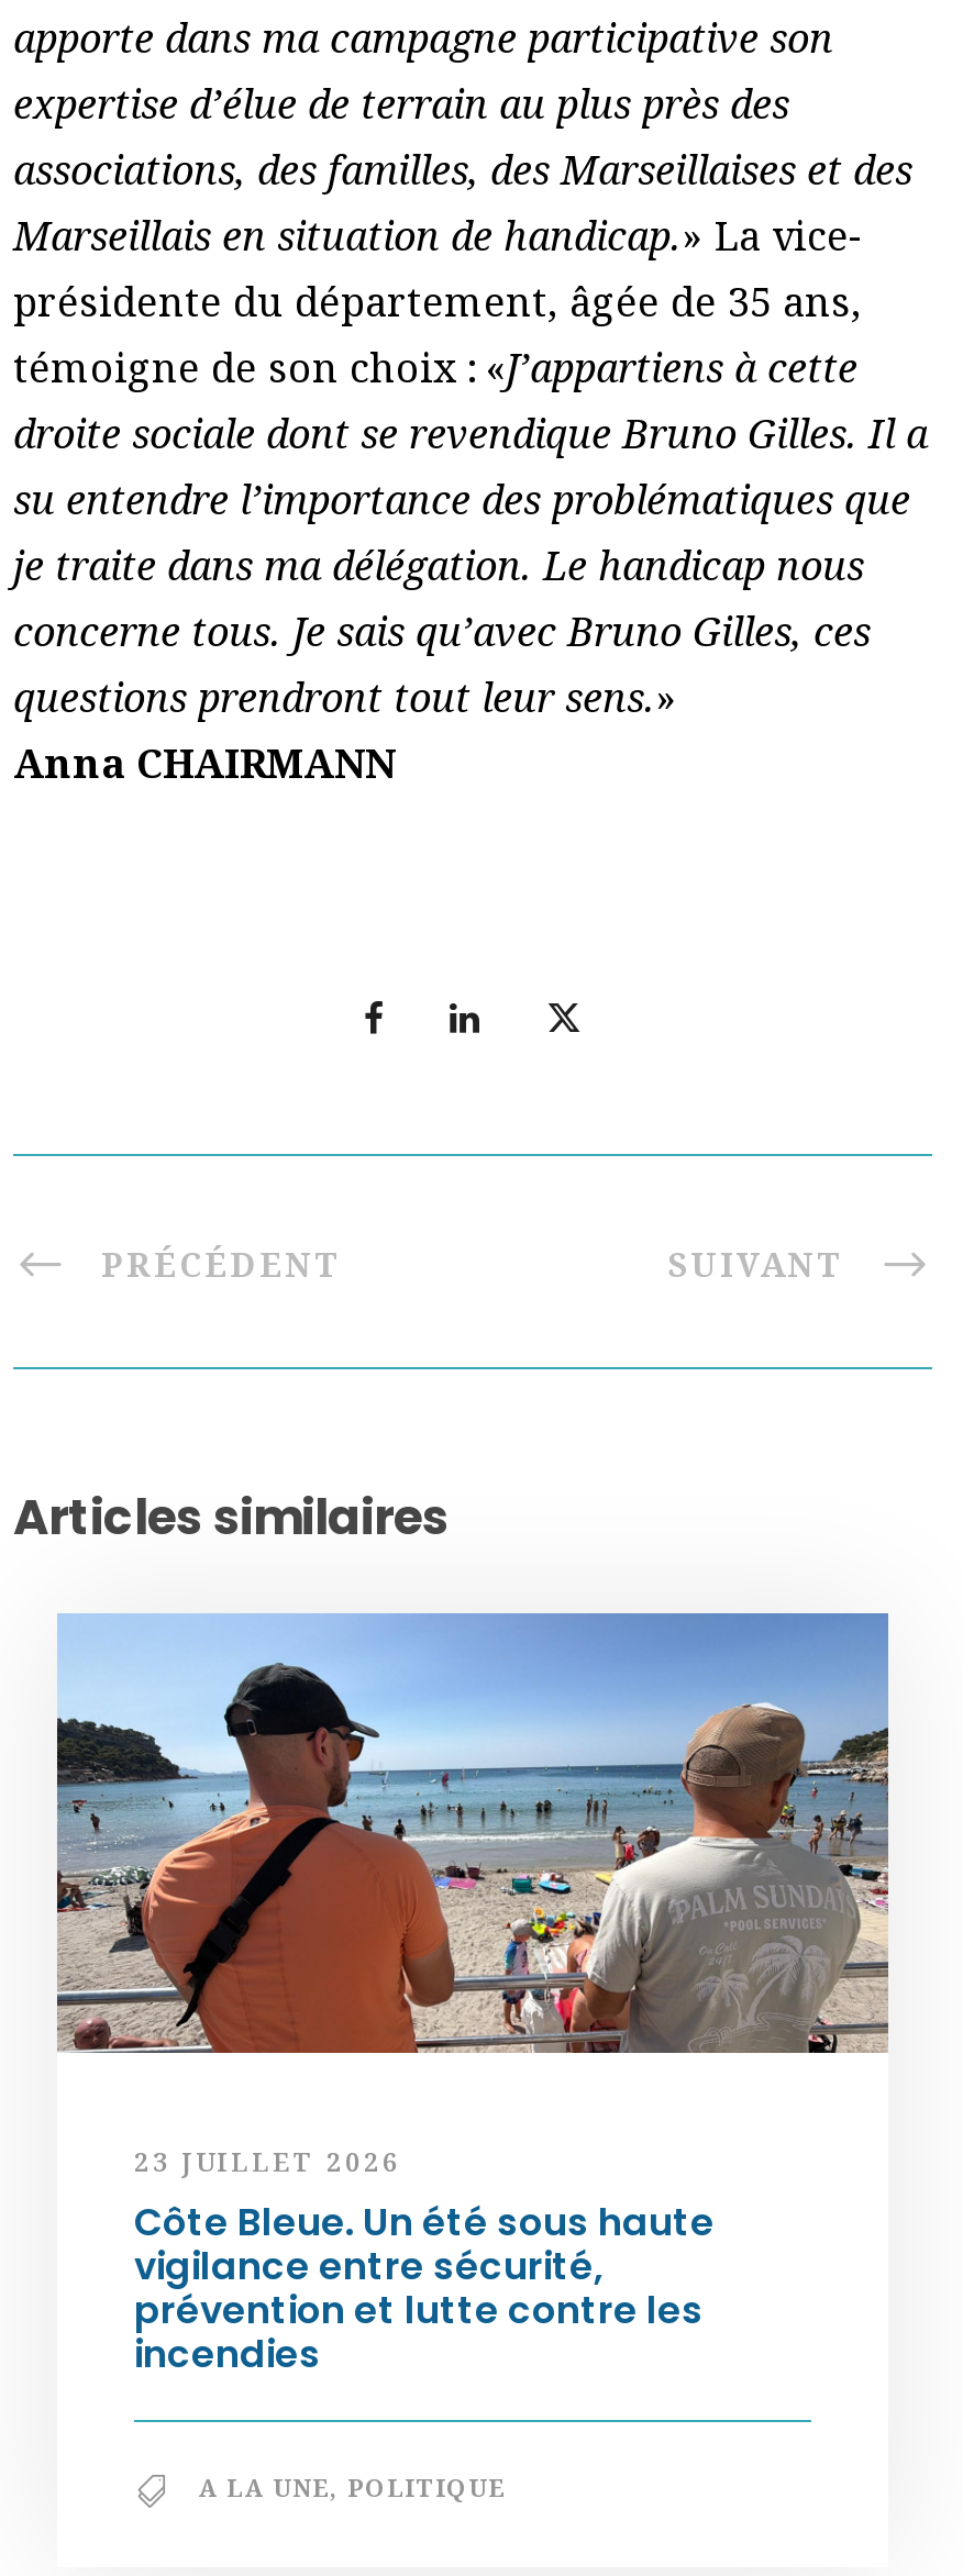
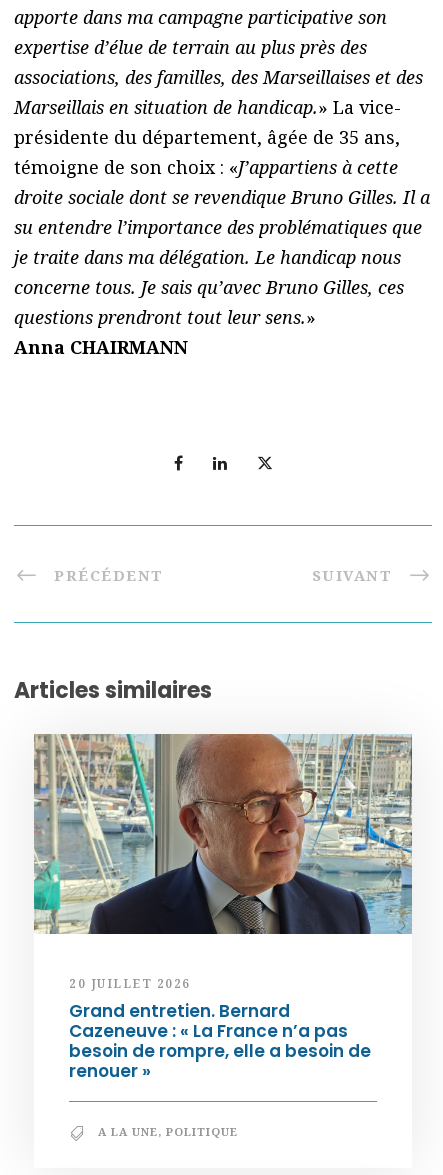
- [image]
+ [image]

- 23 JUILLET 2026
- Côte Bleue. Un été sous haute
- vigilance entre sécurité,
- prévention et lutte contre les
- incendies
+ 20 JUILLET 2026
+ Grand entretien. Bernard
+ Cazeneuve : « La France n’a pas
+ besoin de rompre, elle a besoin de
+ renouer »
